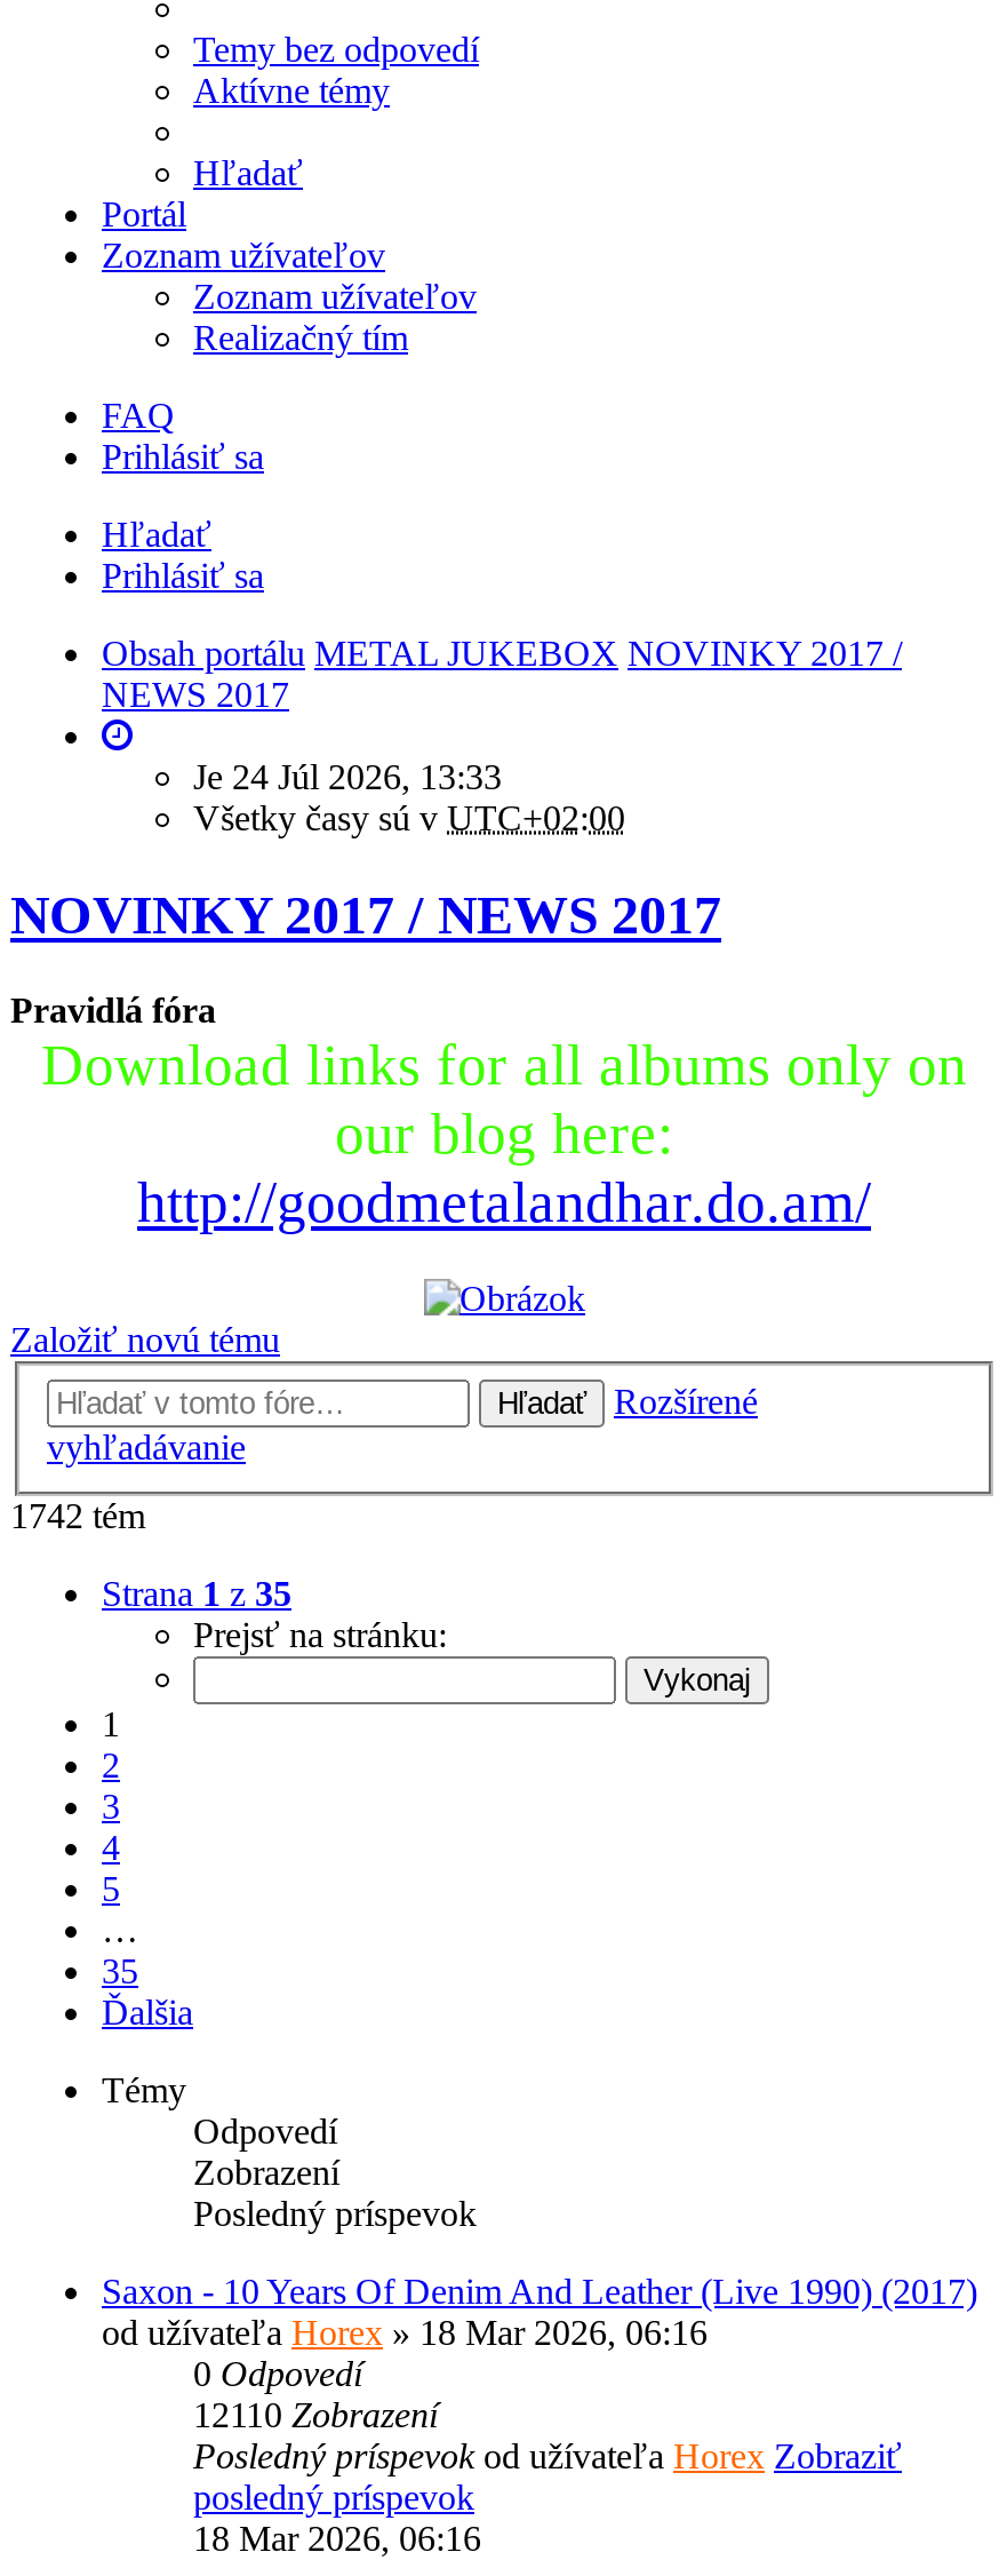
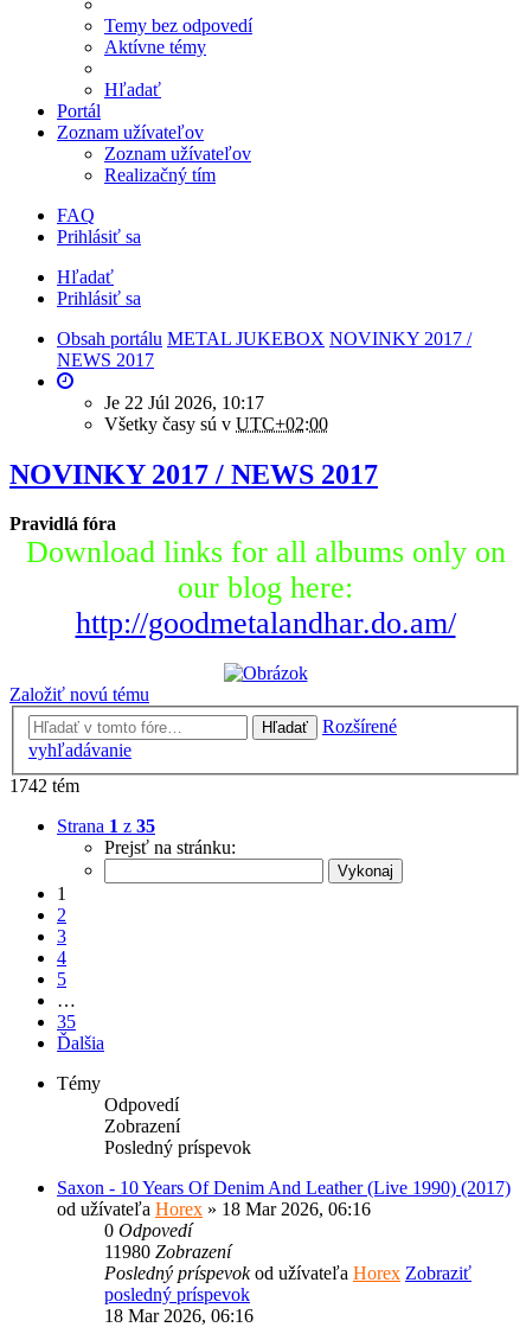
- Je 24 Júl 2026, 13:33
+ Je 22 Júl 2026, 10:17

- 12110 Zobrazení
+ 11980 Zobrazení
